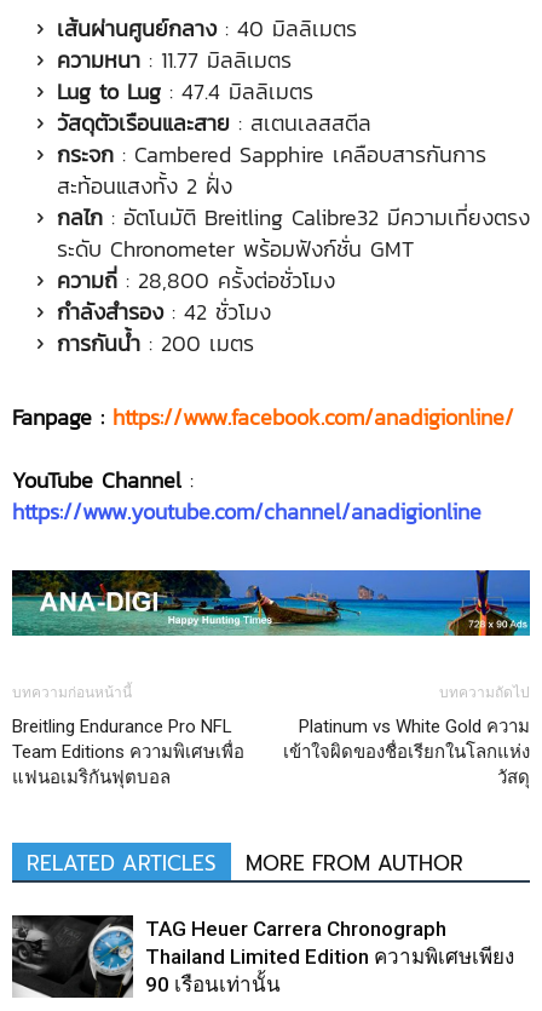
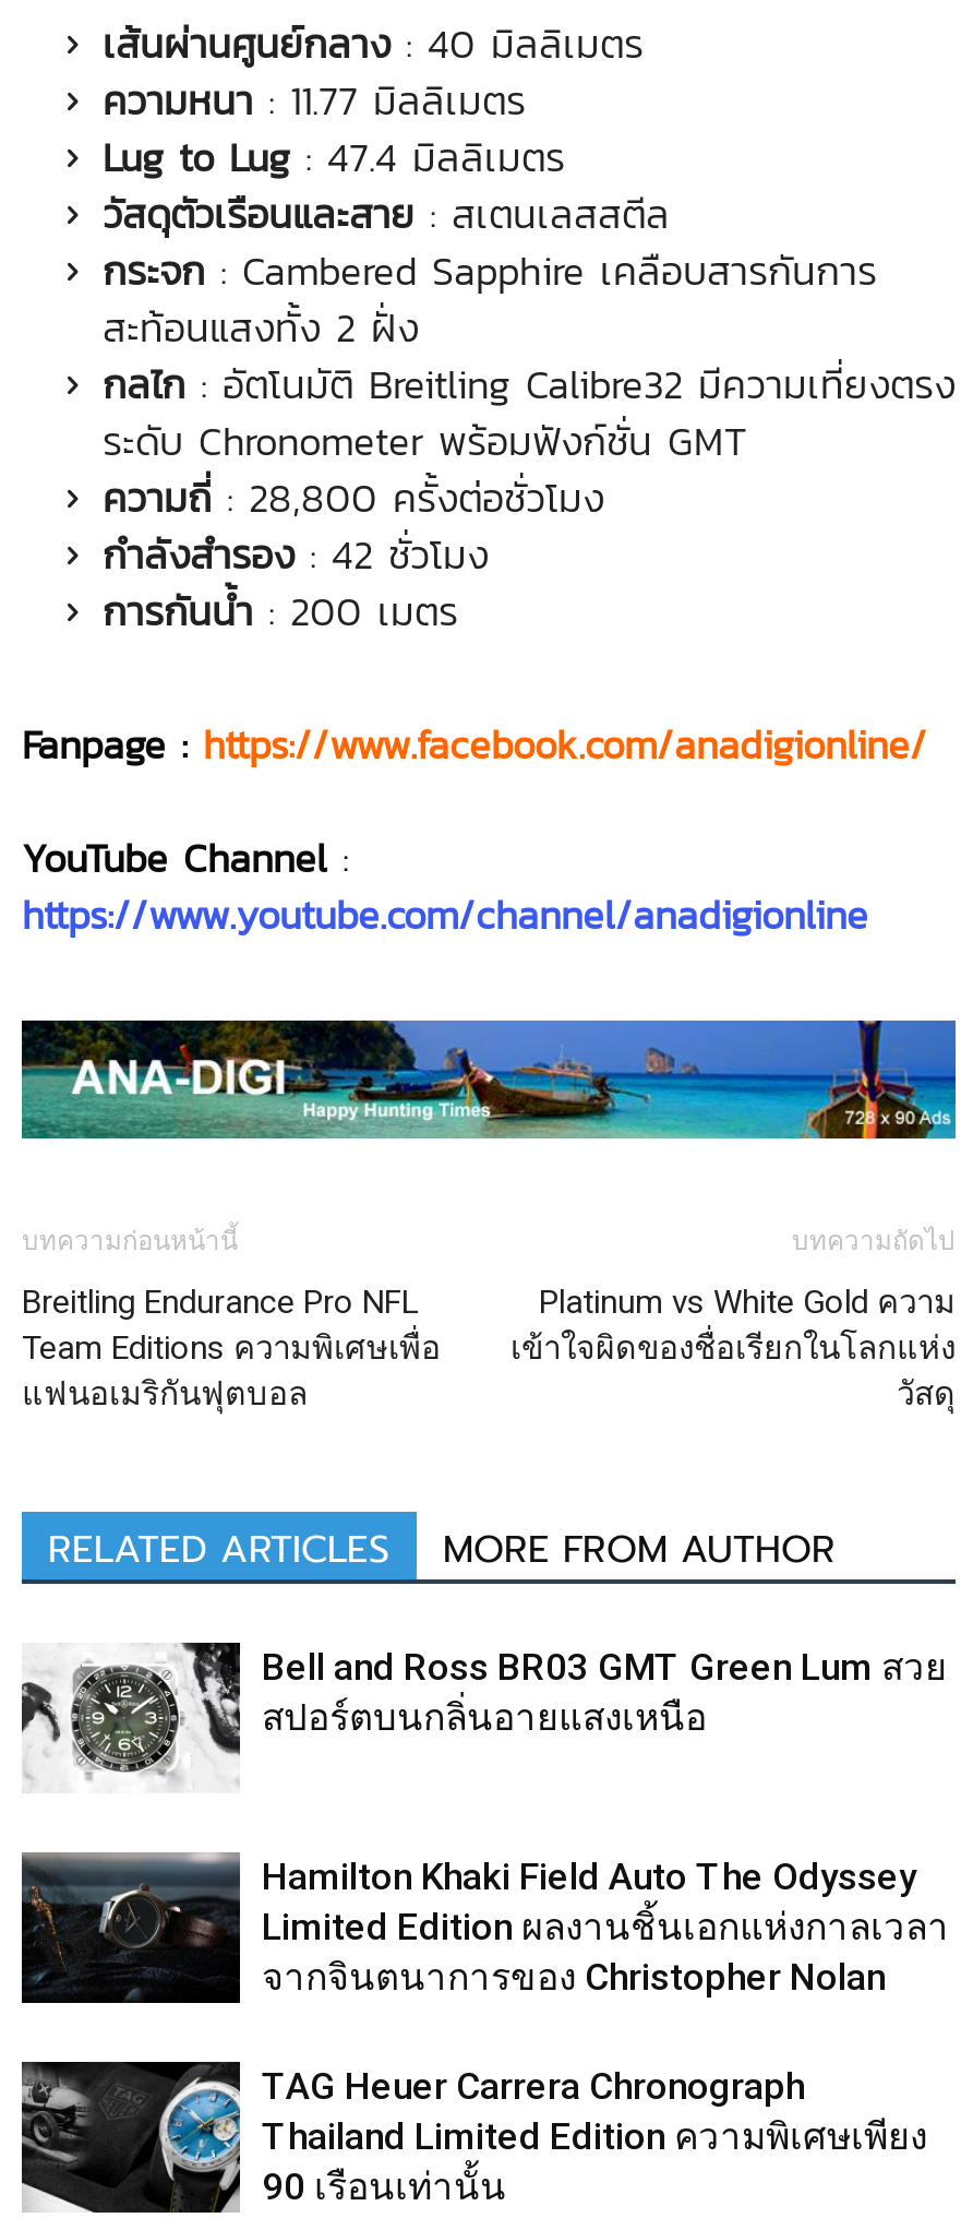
+ [image]
+ Hamilton Khaki Field Auto The Odyssey
+ Limited Edition ผลงานชิ้นเอกแห่งกาลเวลา
+ จากจินตนาการของ Christopher Nolan

+ [image]
+ Bell and Ross BR03 GMT Green Lum สวย
+ สปอร์ตบนกลิ่นอายแสงเหนือ
